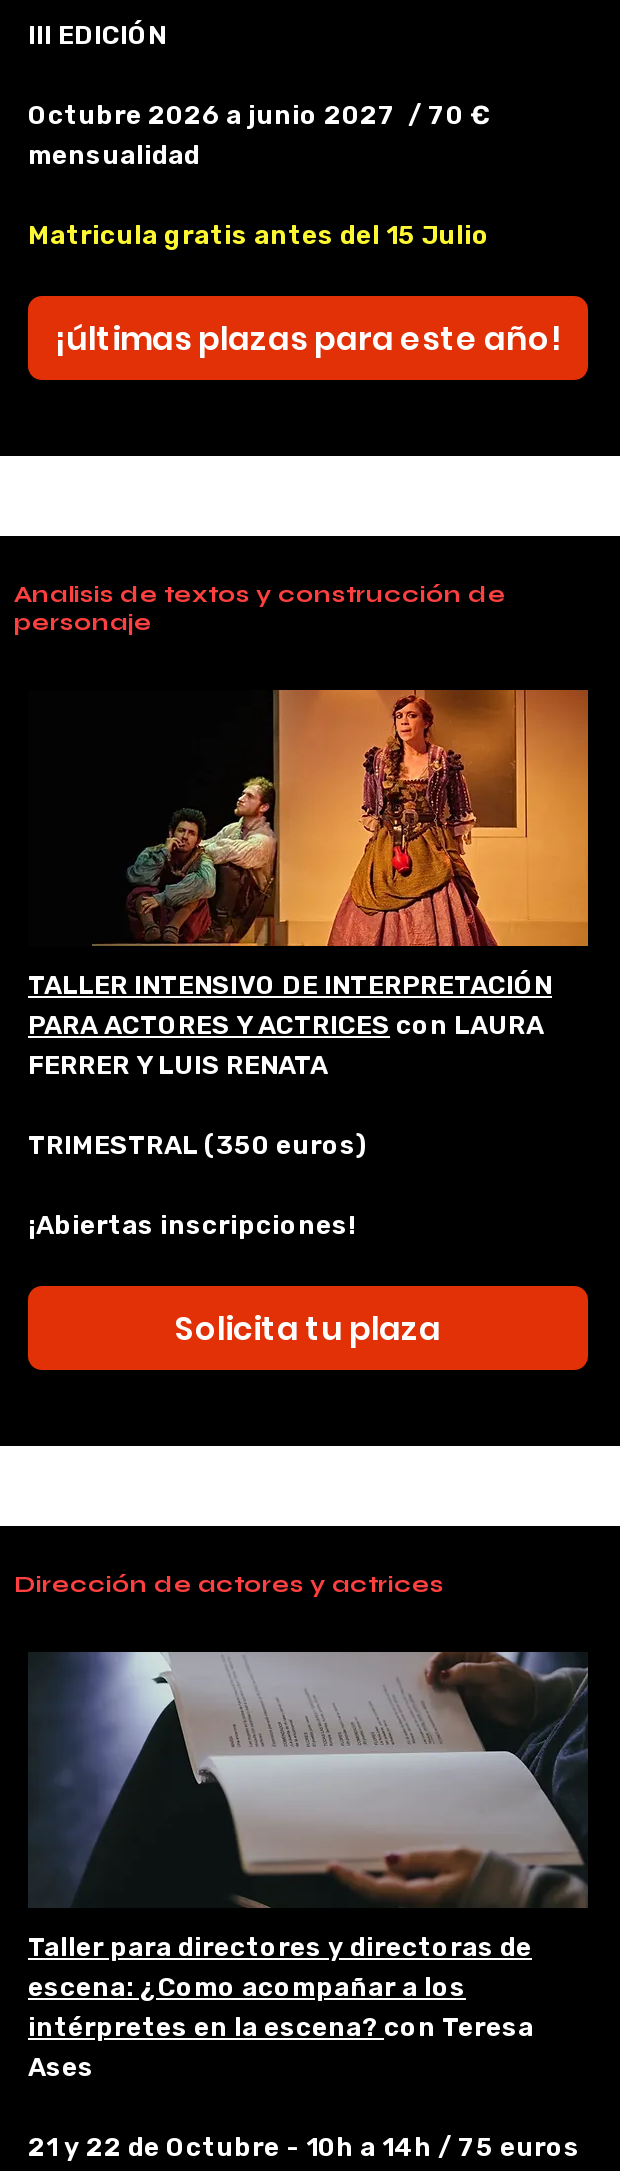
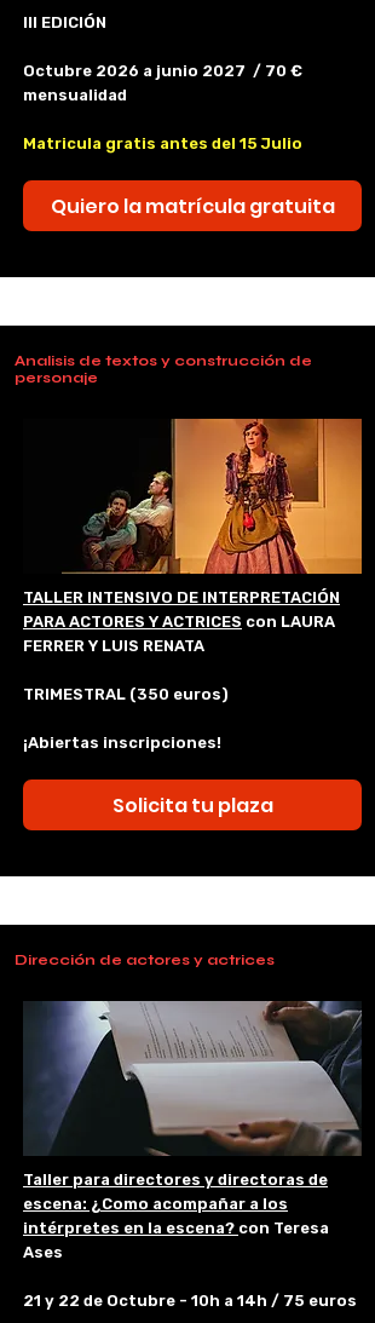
- ¡últimas plazas para este año!
+ Quiero la matrícula gratuita
